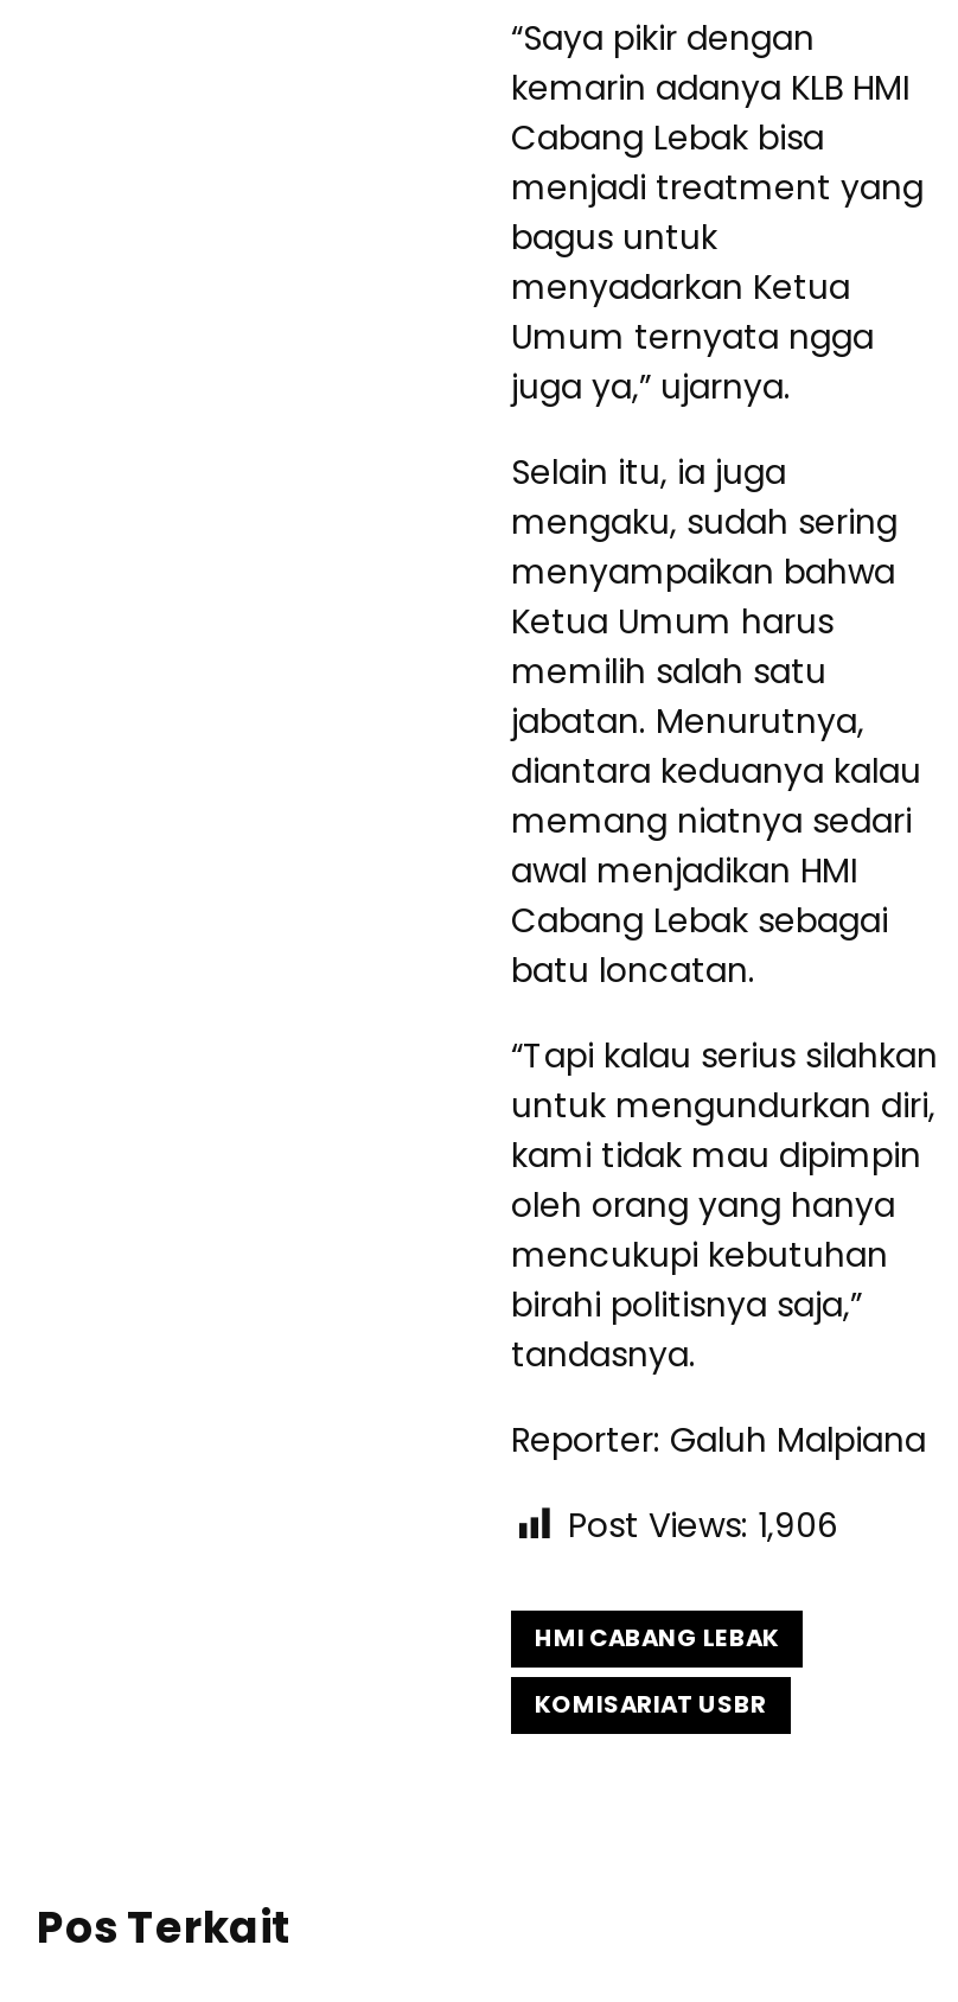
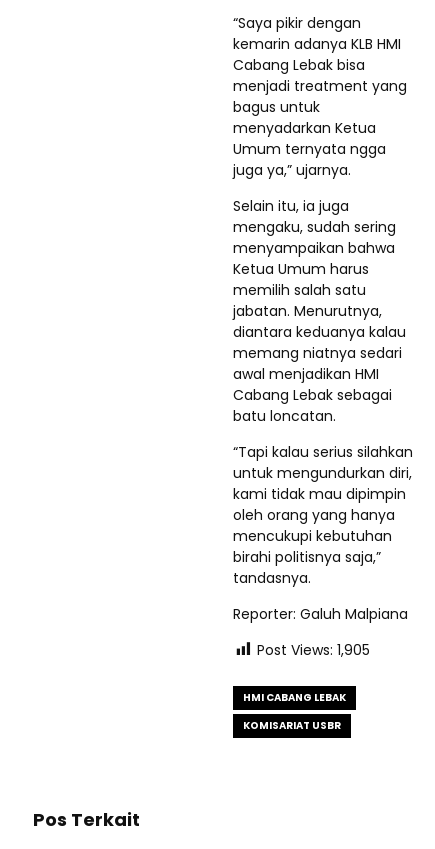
- Post Views: 1,906
+ Post Views: 1,905
